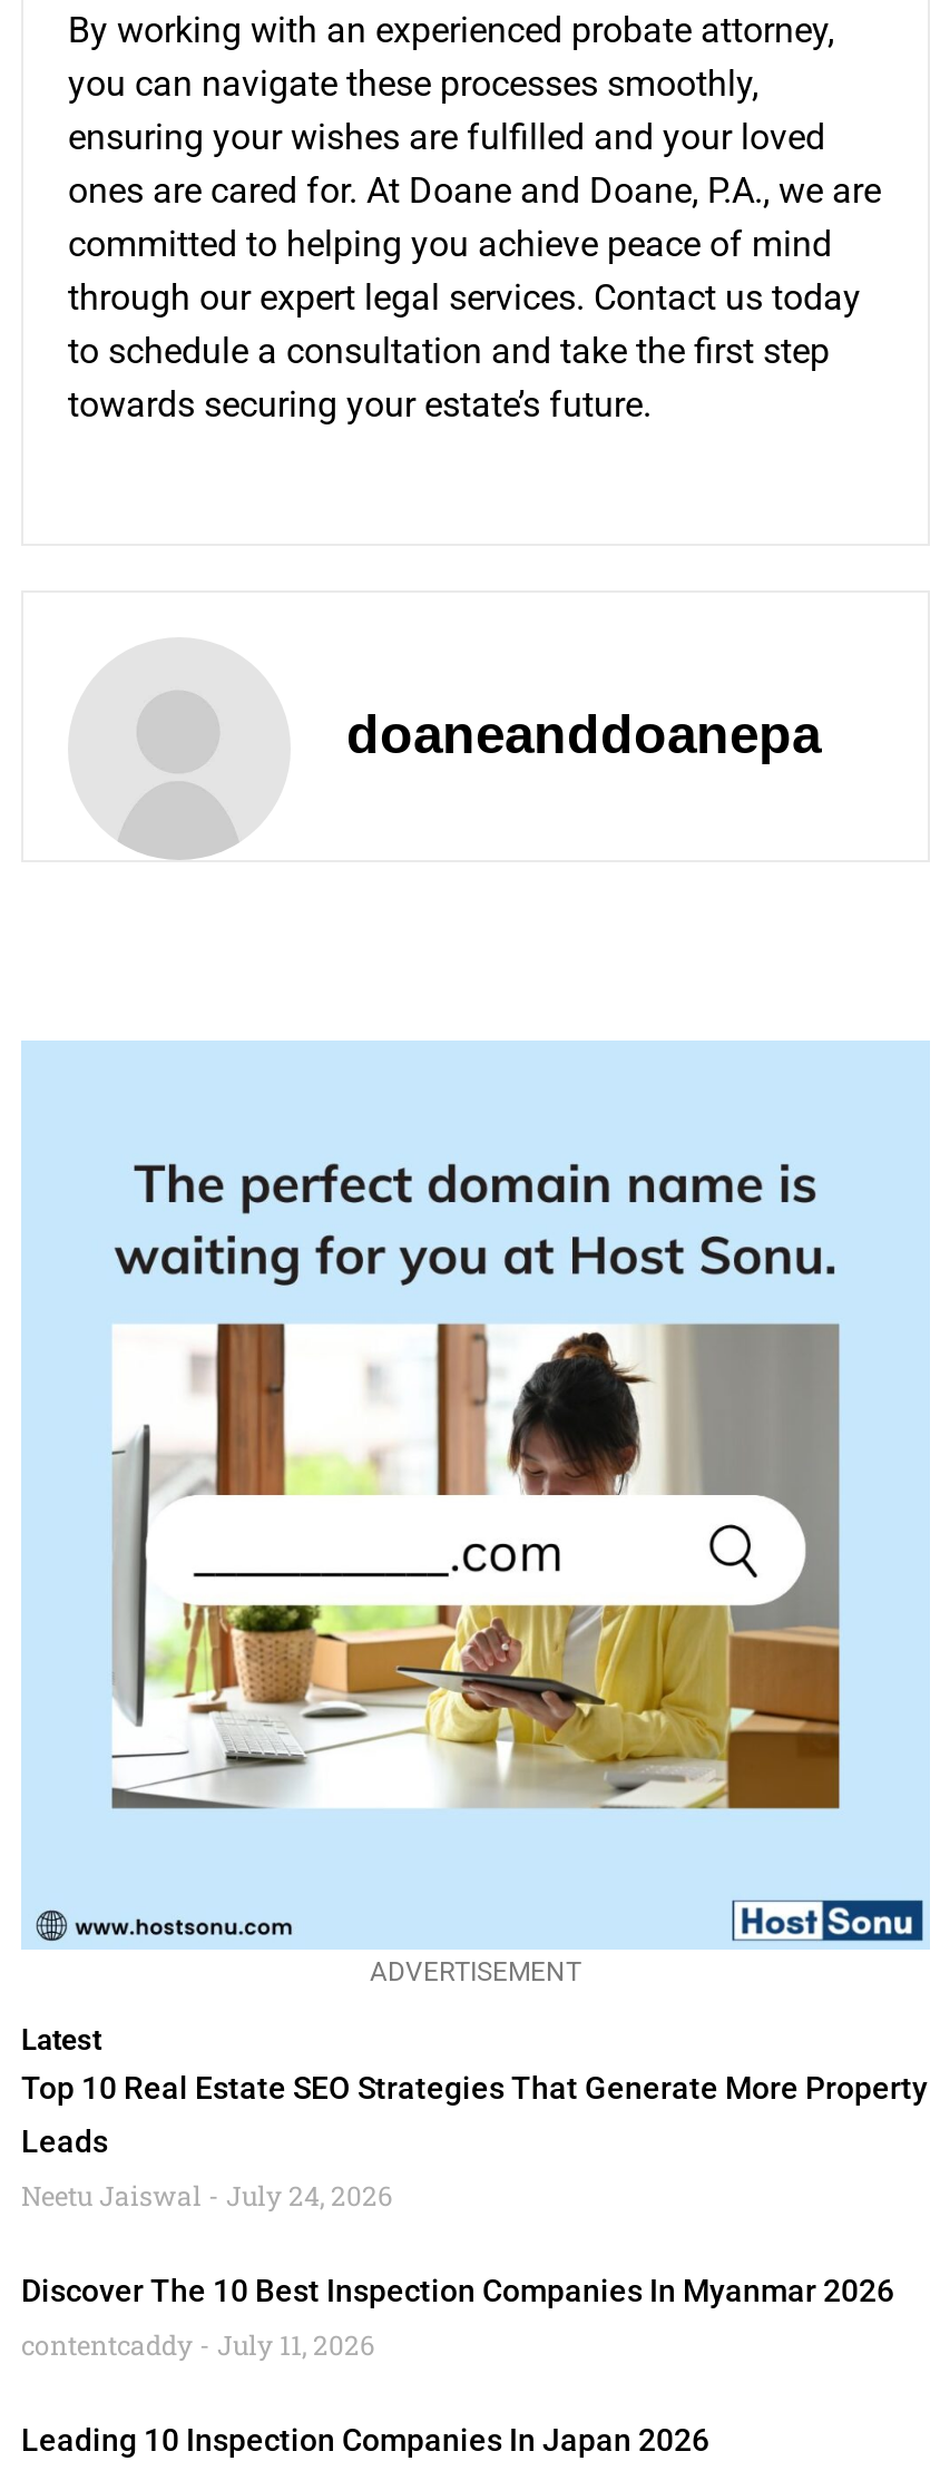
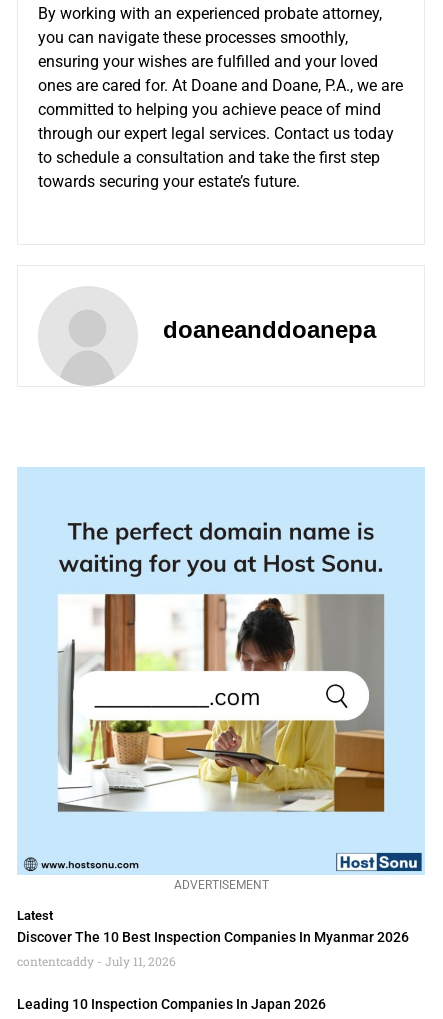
- Top 10 Real Estate SEO Strategies That Generate More Property
- Leads
- Neetu Jaiswal July 24, 2026
